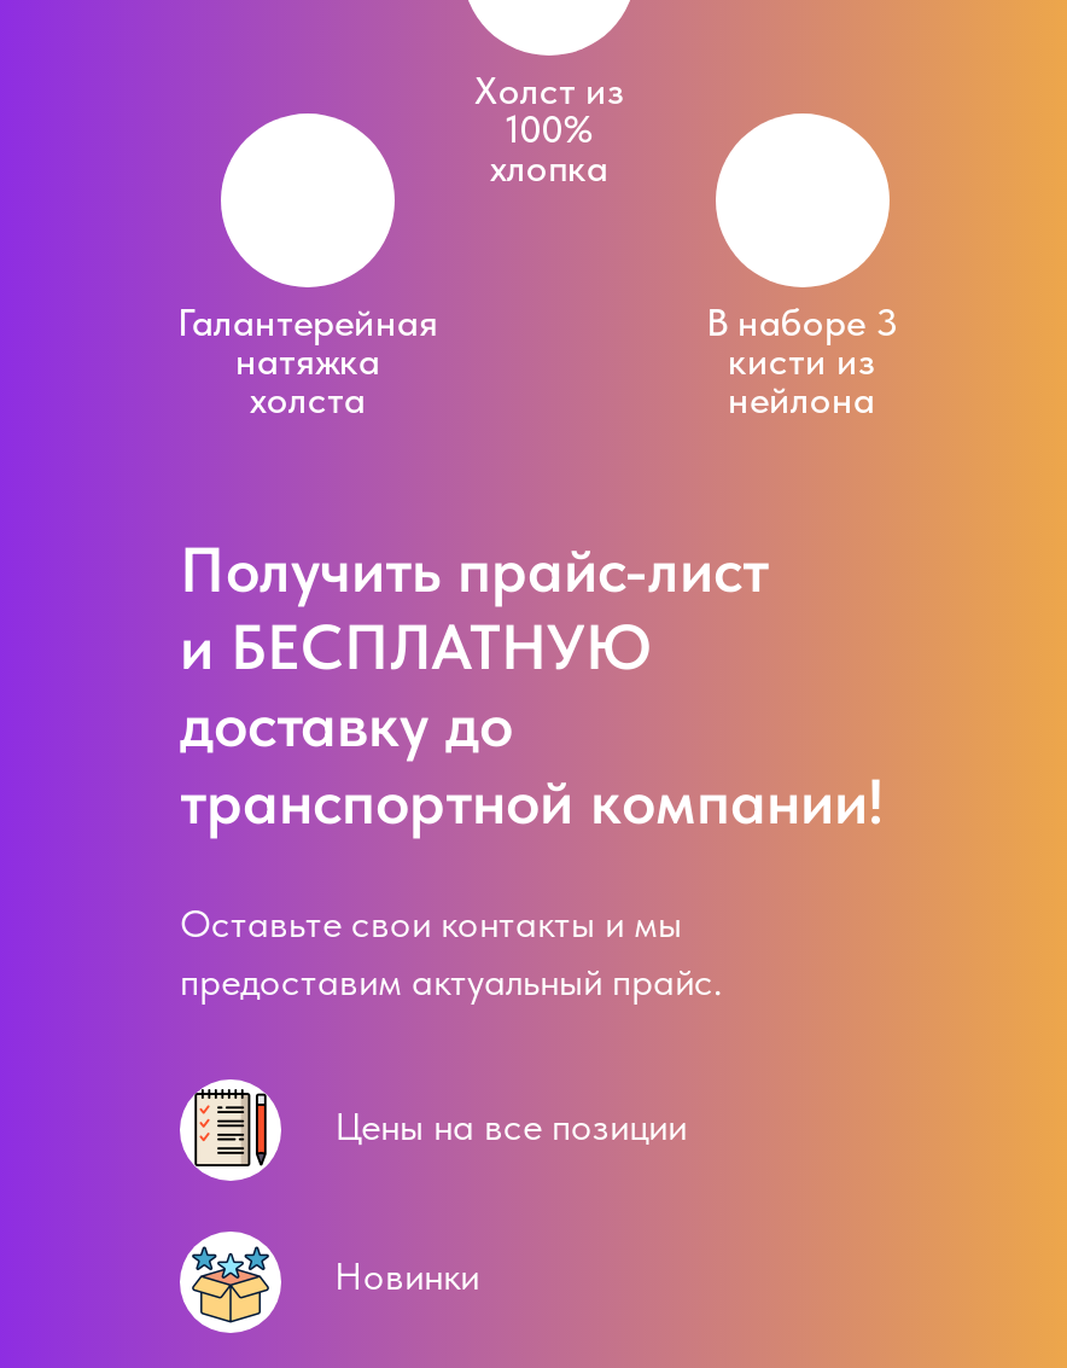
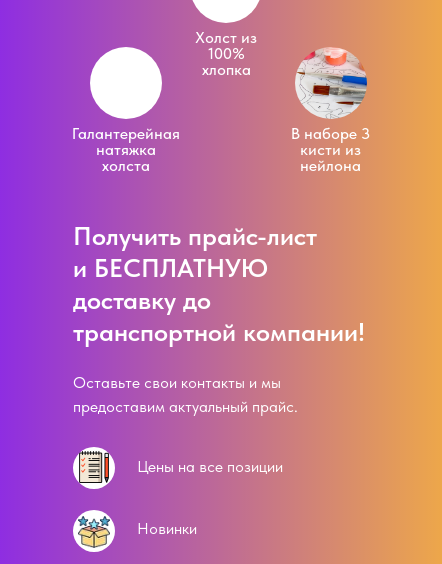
- [image]
+ [image]
